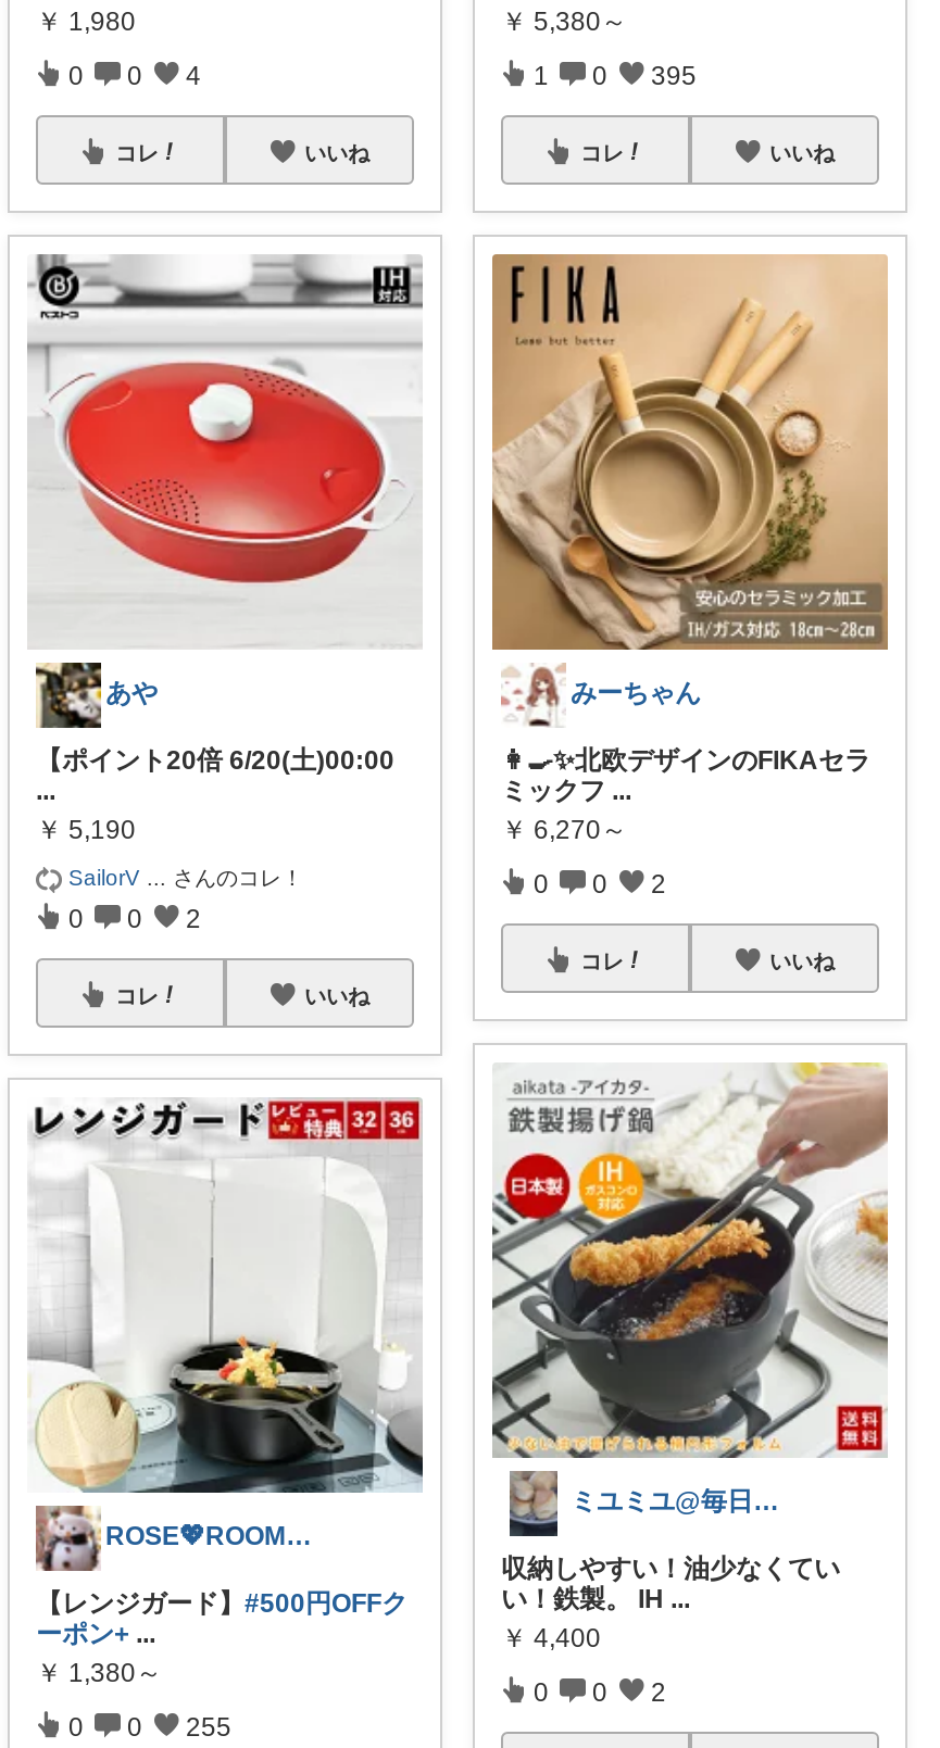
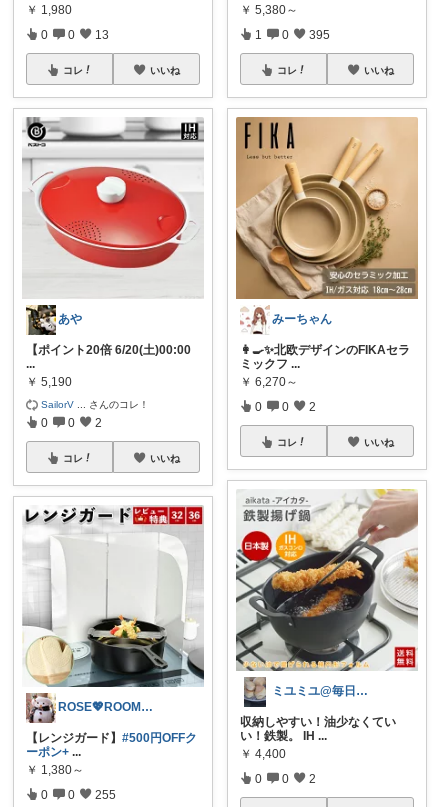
- 0 0 4
+ 0 0 13
